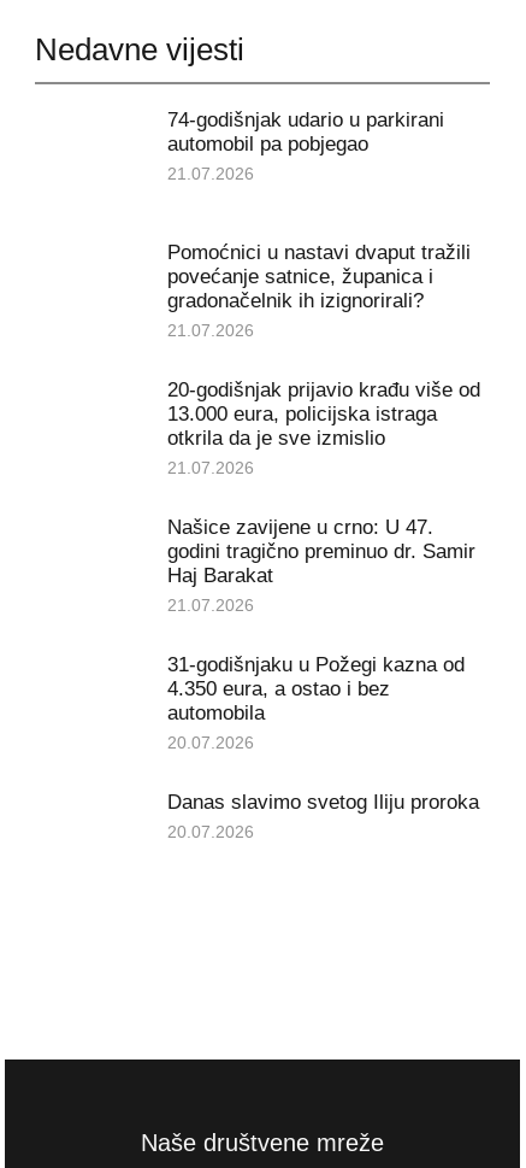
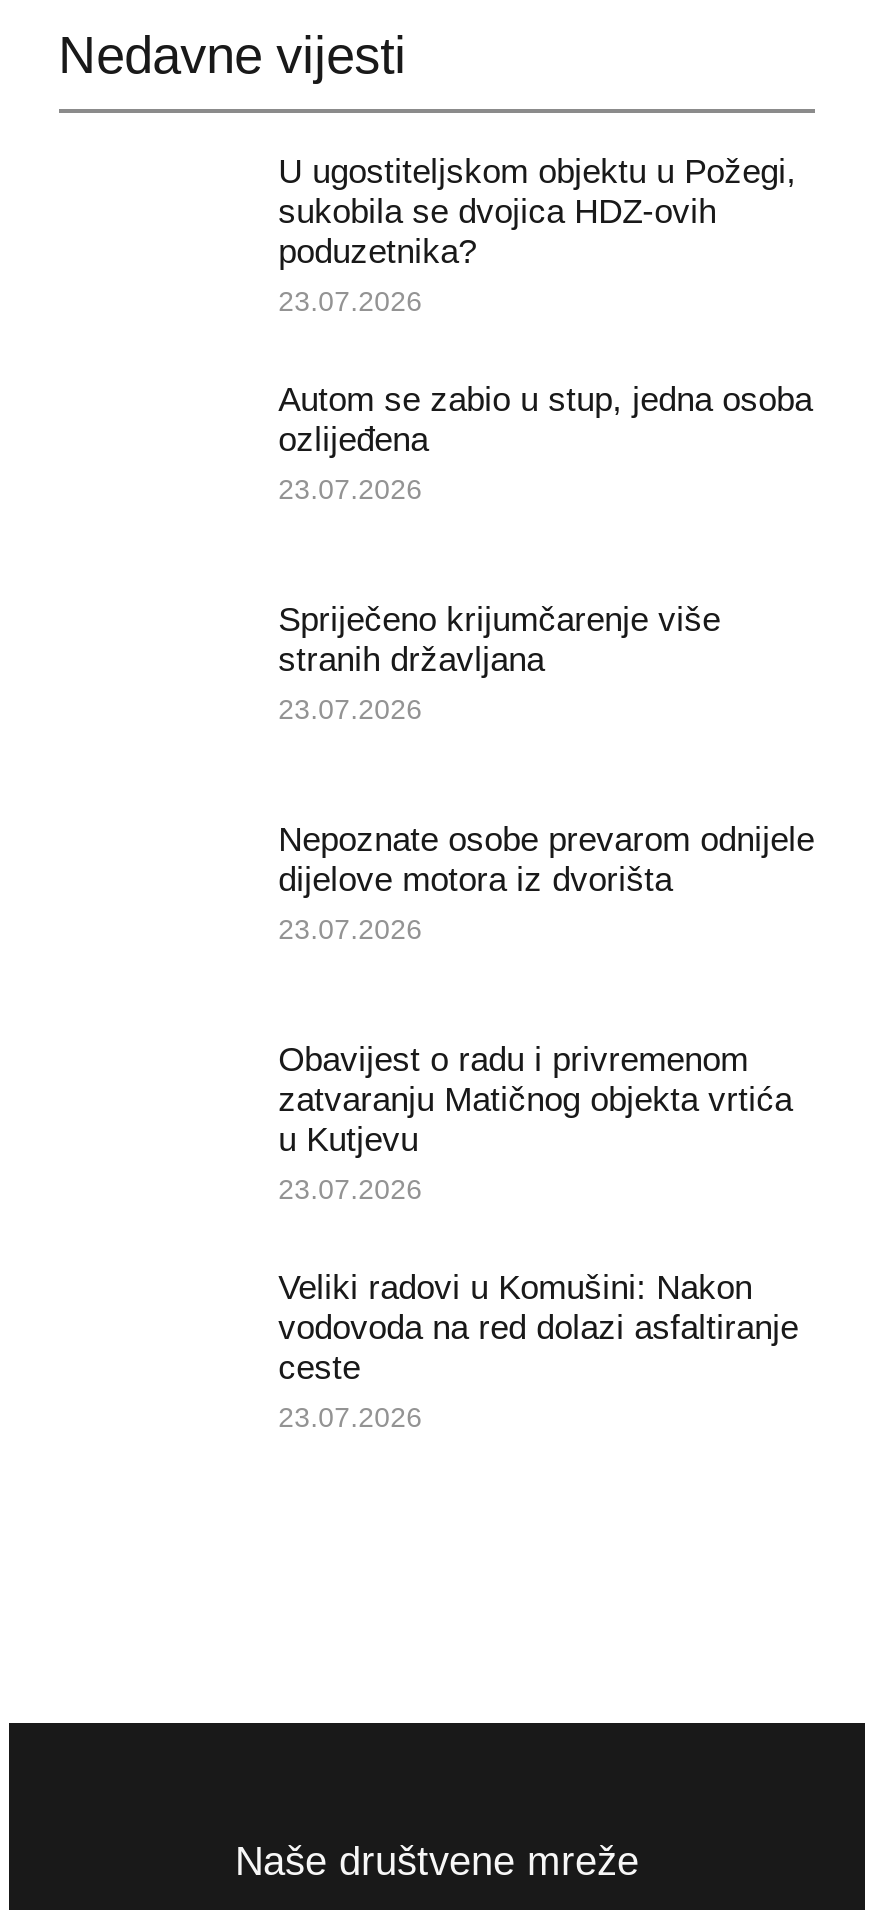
- 74-godišnjak udario u parkirani
- automobil pa pobjegao
- 21.07.2026
+ U ugostiteljskom objektu u Požegi,
+ sukobila se dvojica HDZ-ovih
+ poduzetnika?
+ 23.07.2026

- Pomoćnici u nastavi dvaput tražili
- povećanje satnice, županica i
- gradonačelnik ih izignorirali?
- 21.07.2026
+ Autom se zabio u stup, jedna osoba
+ ozlijeđena
+ 23.07.2026

- 20-godišnjak prijavio krađu više od
- 13.000 eura, policijska istraga
- otkrila da je sve izmislio
- 21.07.2026
+ Spriječeno krijumčarenje više
+ stranih državljana
+ 23.07.2026

- Našice zavijene u crno: U 47.
- godini tragično preminuo dr. Samir
- Haj Barakat
- 21.07.2026
+ Nepoznate osobe prevarom odnijele
+ dijelove motora iz dvorišta
+ 23.07.2026

- 31-godišnjaku u Požegi kazna od
- 4.350 eura, a ostao i bez
- automobila
- 20.07.2026
+ Obavijest o radu i privremenom
+ zatvaranju Matičnog objekta vrtića
+ u Kutjevu
+ 23.07.2026

- Danas slavimo svetog Iliju proroka
- 20.07.2026
+ Veliki radovi u Komušini: Nakon
+ vodovoda na red dolazi asfaltiranje
+ ceste
+ 23.07.2026
